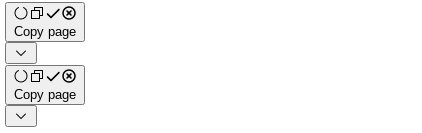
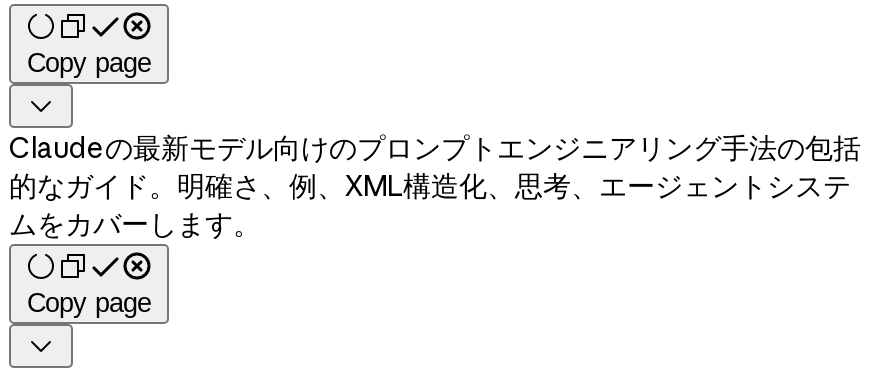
+ Claudeの最新モデル向けのプロンプトエンジニアリング手法の包括
+ 的なガイド。明確さ、例、XML構造化、思考、エージェントシステ
+ ムをカバーします。
